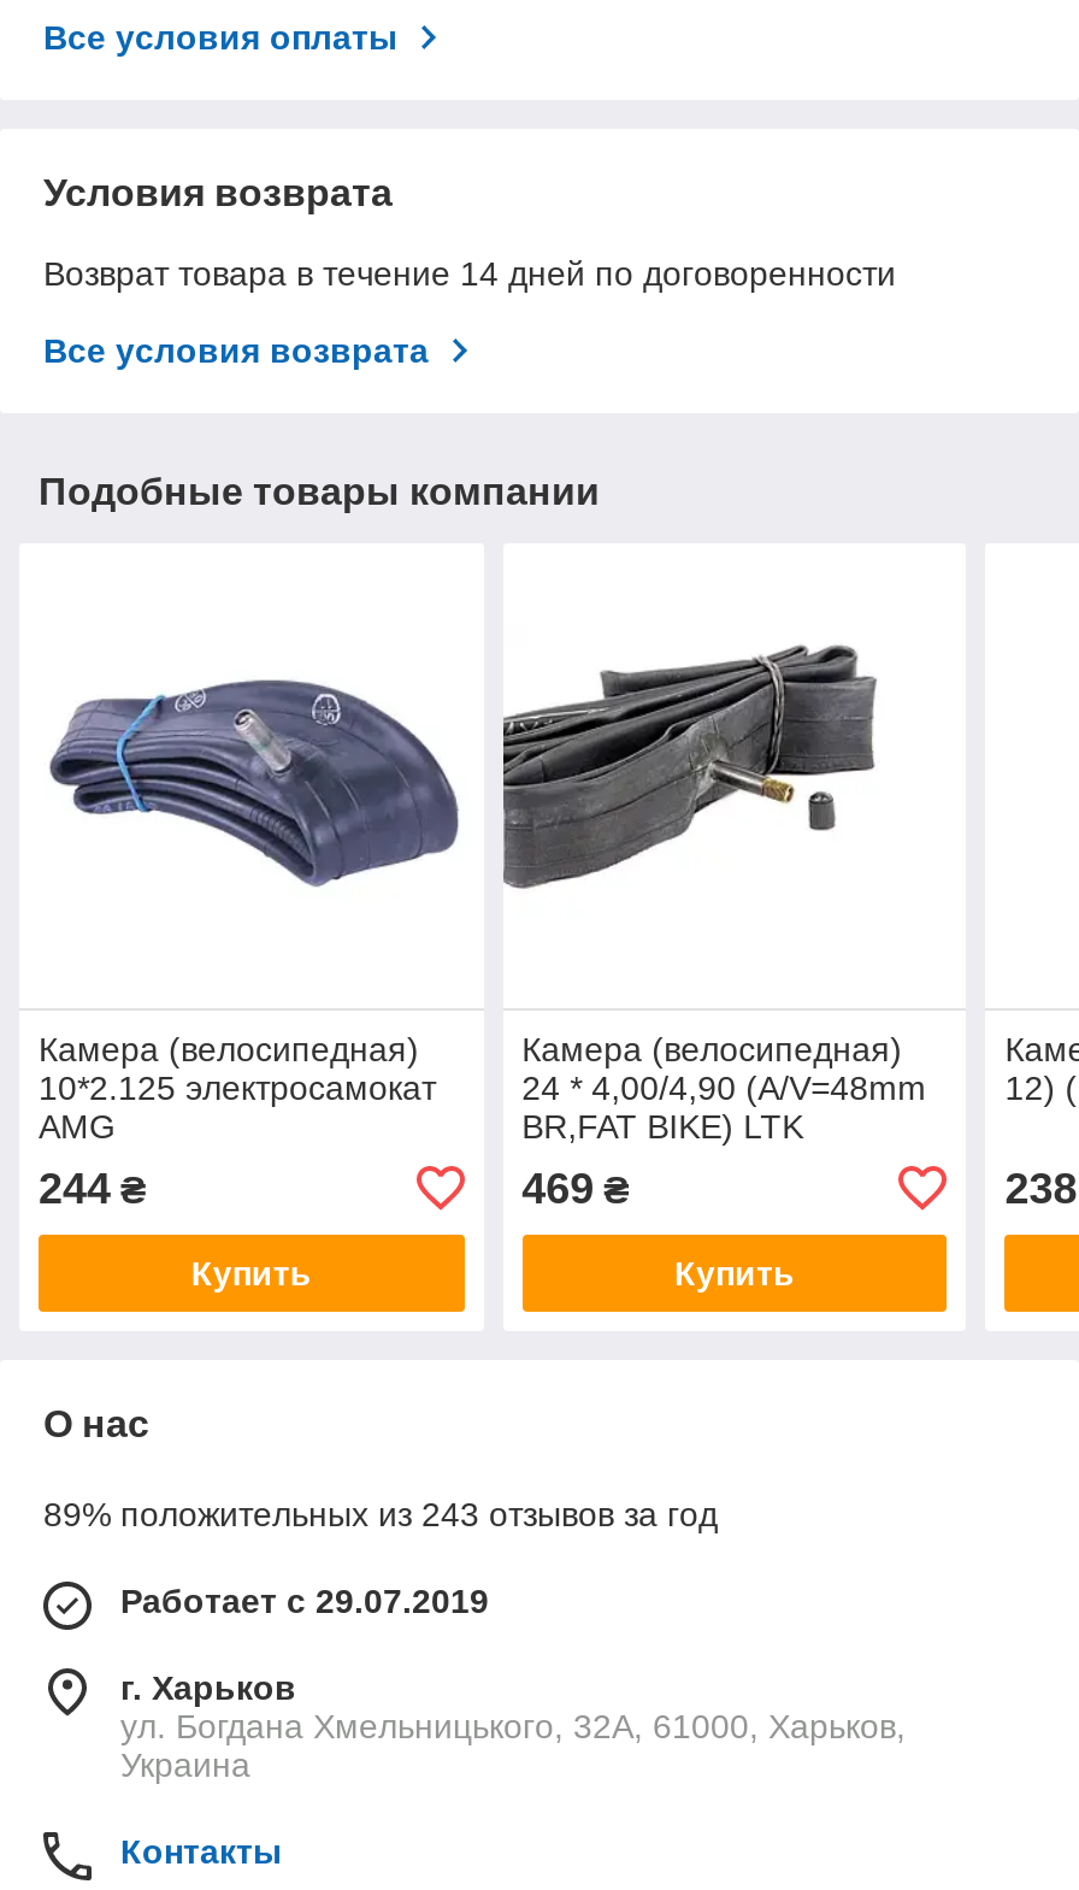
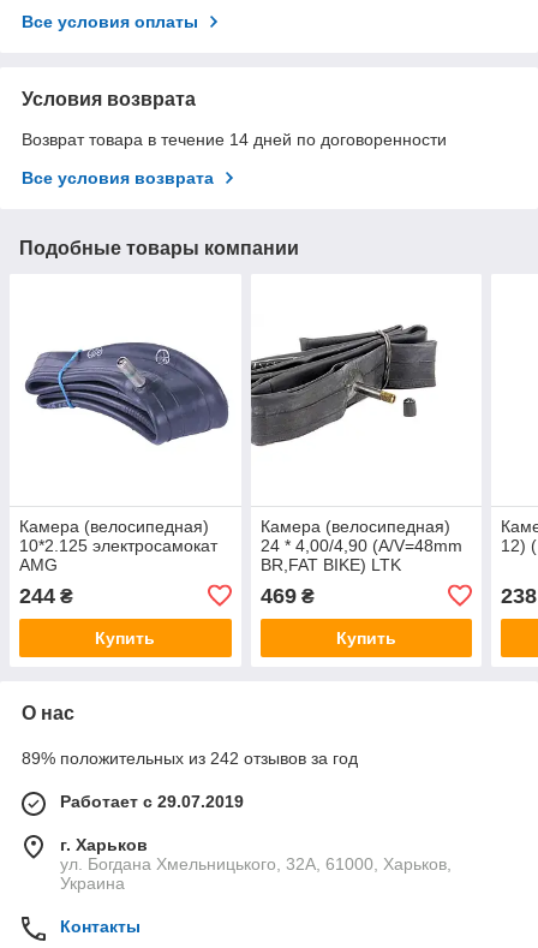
- 89% положительных из 243 отзывов за год
+ 89% положительных из 242 отзывов за год
